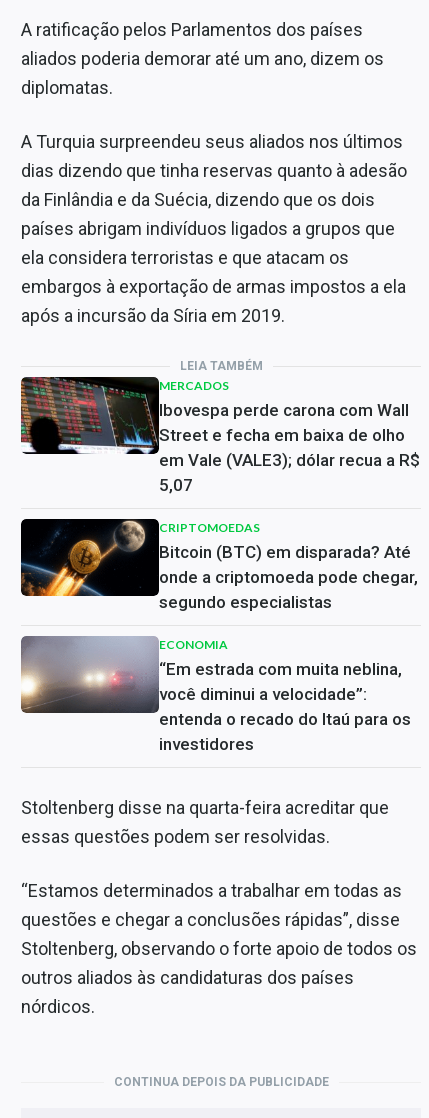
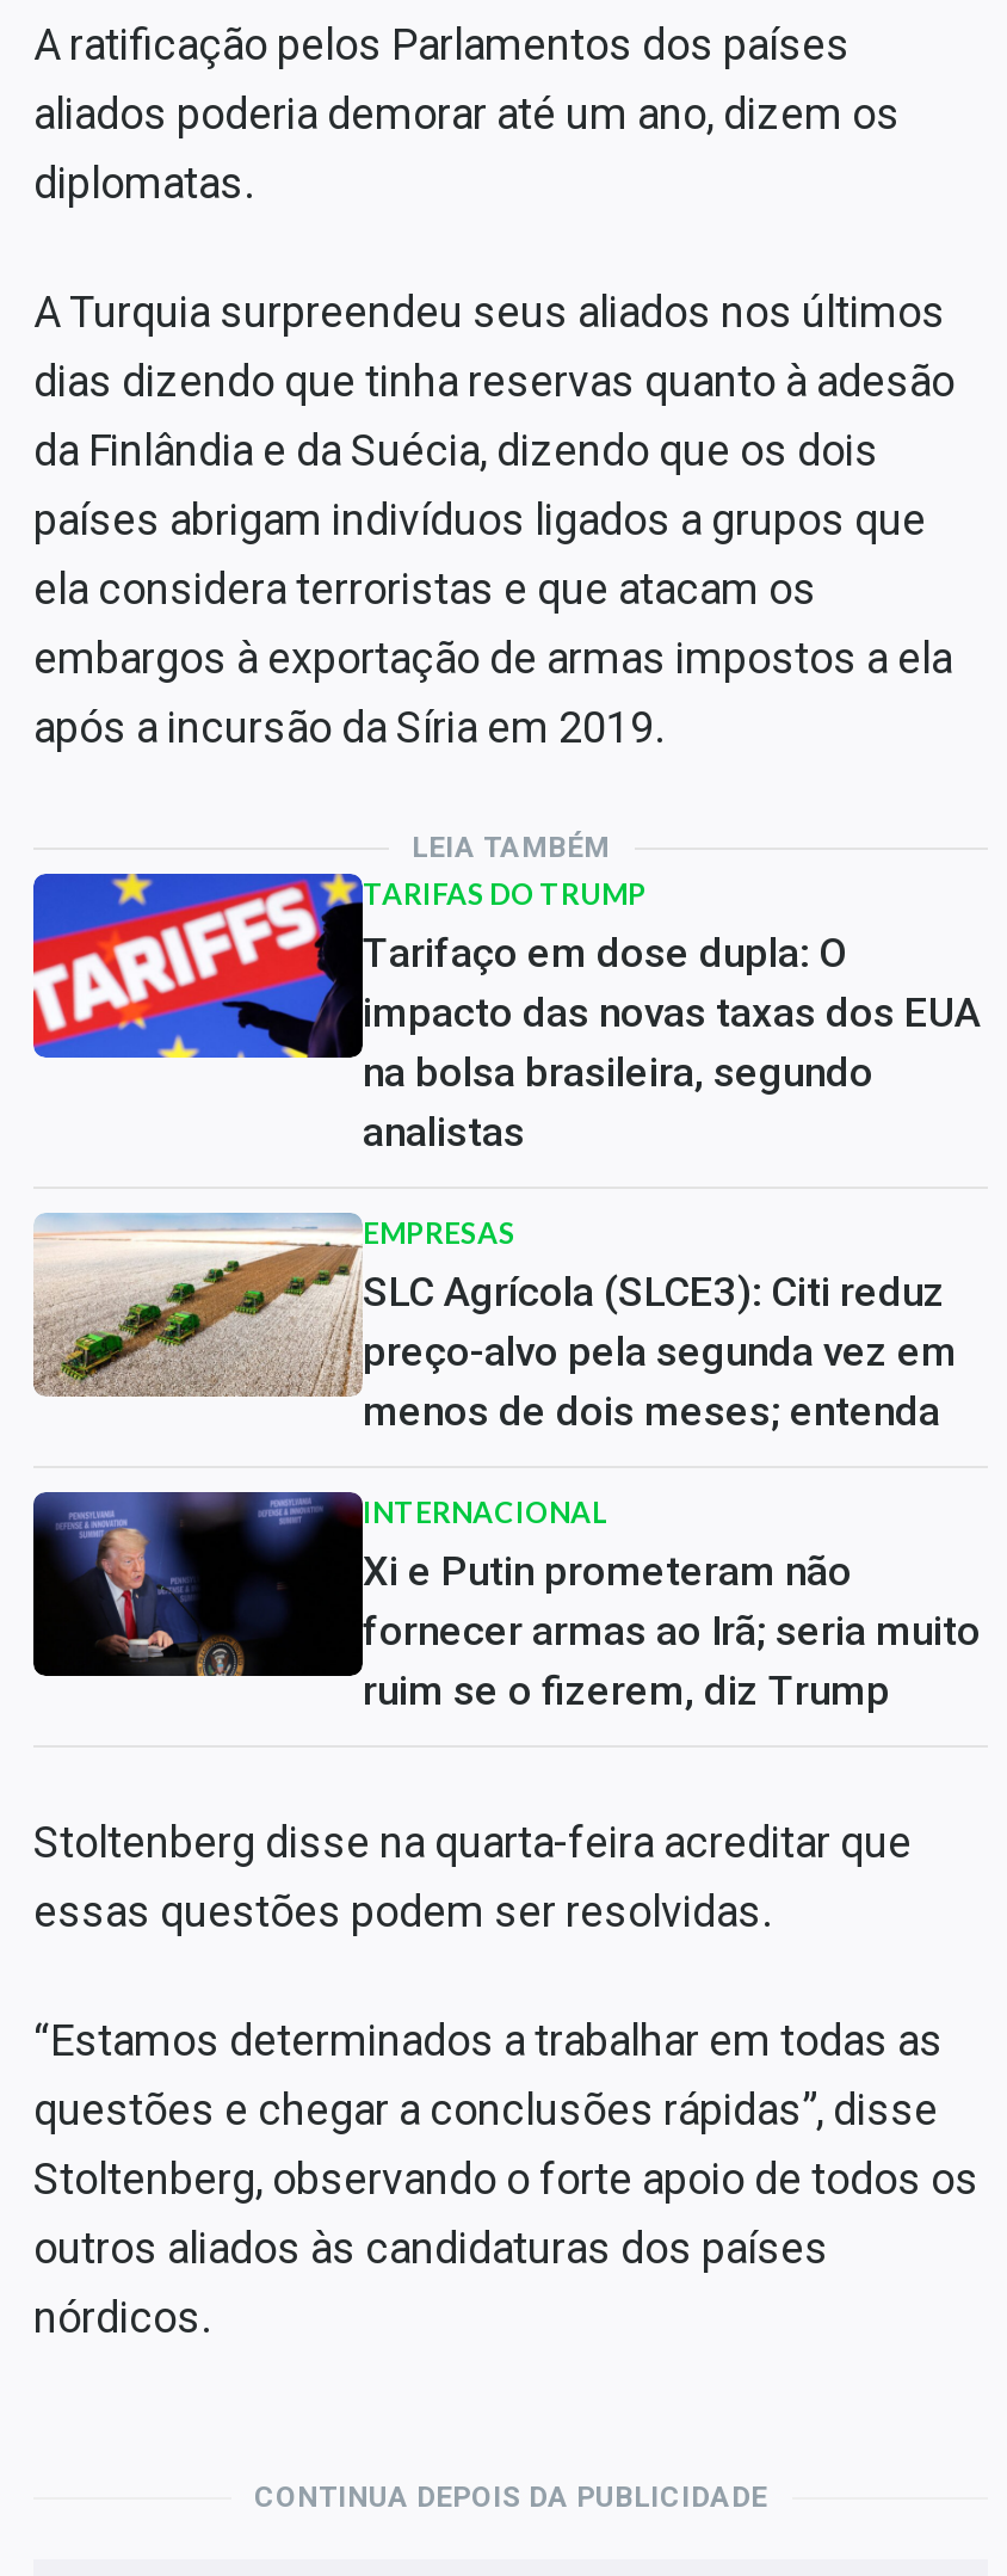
- [image]
- MERCADOS
- Ibovespa perde carona com Wall
- Street e fecha em baixa de olho
- em Vale (VALE3); dólar recua a R$
- 5,07
+ [image]
+ TARIFAS DO TRUMP
+ Tarifaço em dose dupla: O
+ impacto das novas taxas dos EUA
+ na bolsa brasileira, segundo
+ analistas

- [image]
- CRIPTOMOEDAS
- Bitcoin (BTC) em disparada? Até
- onde a criptomoeda pode chegar,
- segundo especialistas
+ [image]
+ EMPRESAS
+ SLC Agrícola (SLCE3): Citi reduz
+ preço-alvo pela segunda vez em
+ menos de dois meses; entenda

- [image]
- ECONOMIA
- “Em estrada com muita neblina,
- você diminui a velocidade”:
- entenda o recado do Itaú para os
- investidores
+ [image]
+ INTERNACIONAL
+ Xi e Putin prometeram não
+ fornecer armas ao Irã; seria muito
+ ruim se o fizerem, diz Trump
